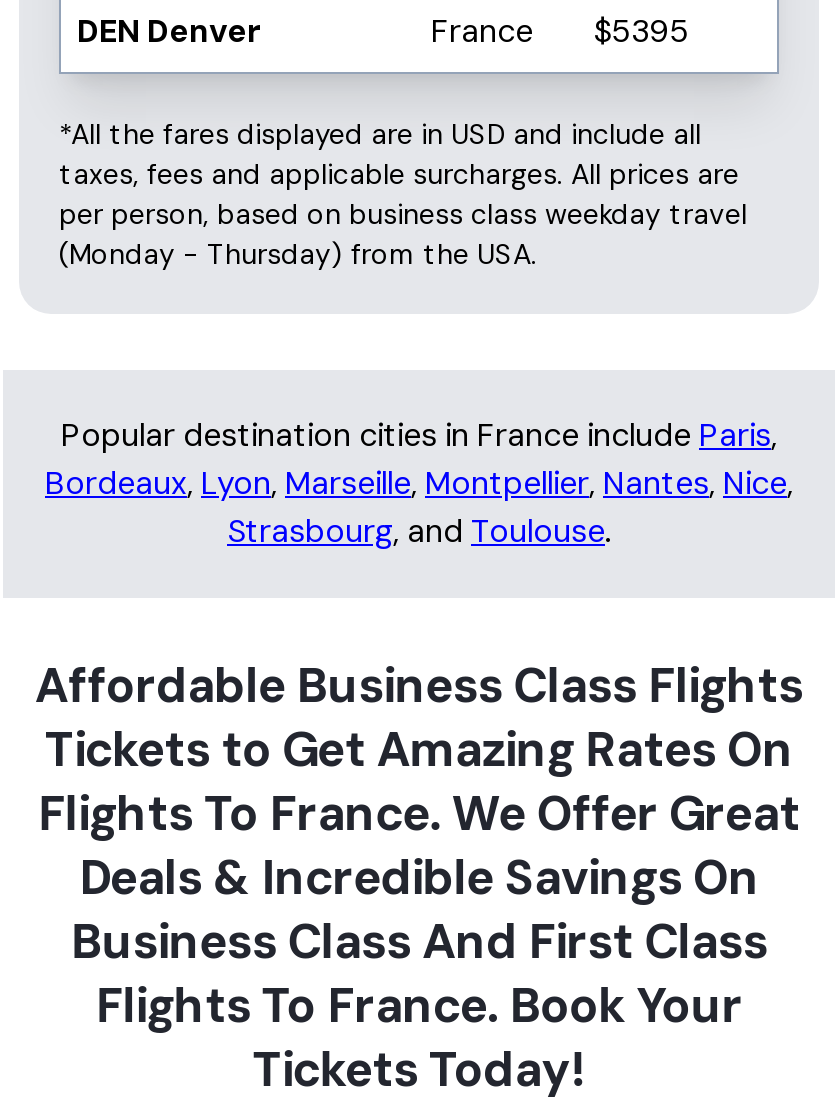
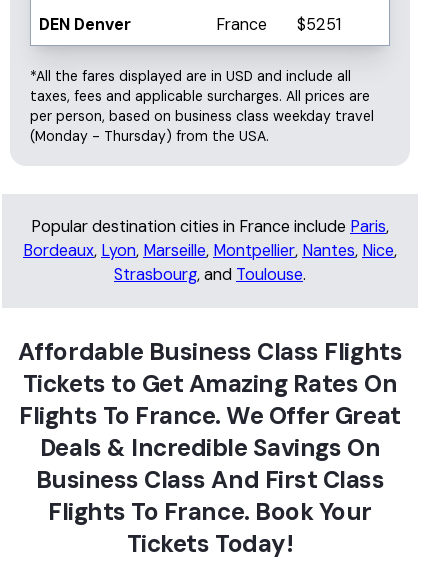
- France $5395
+ France $5251
